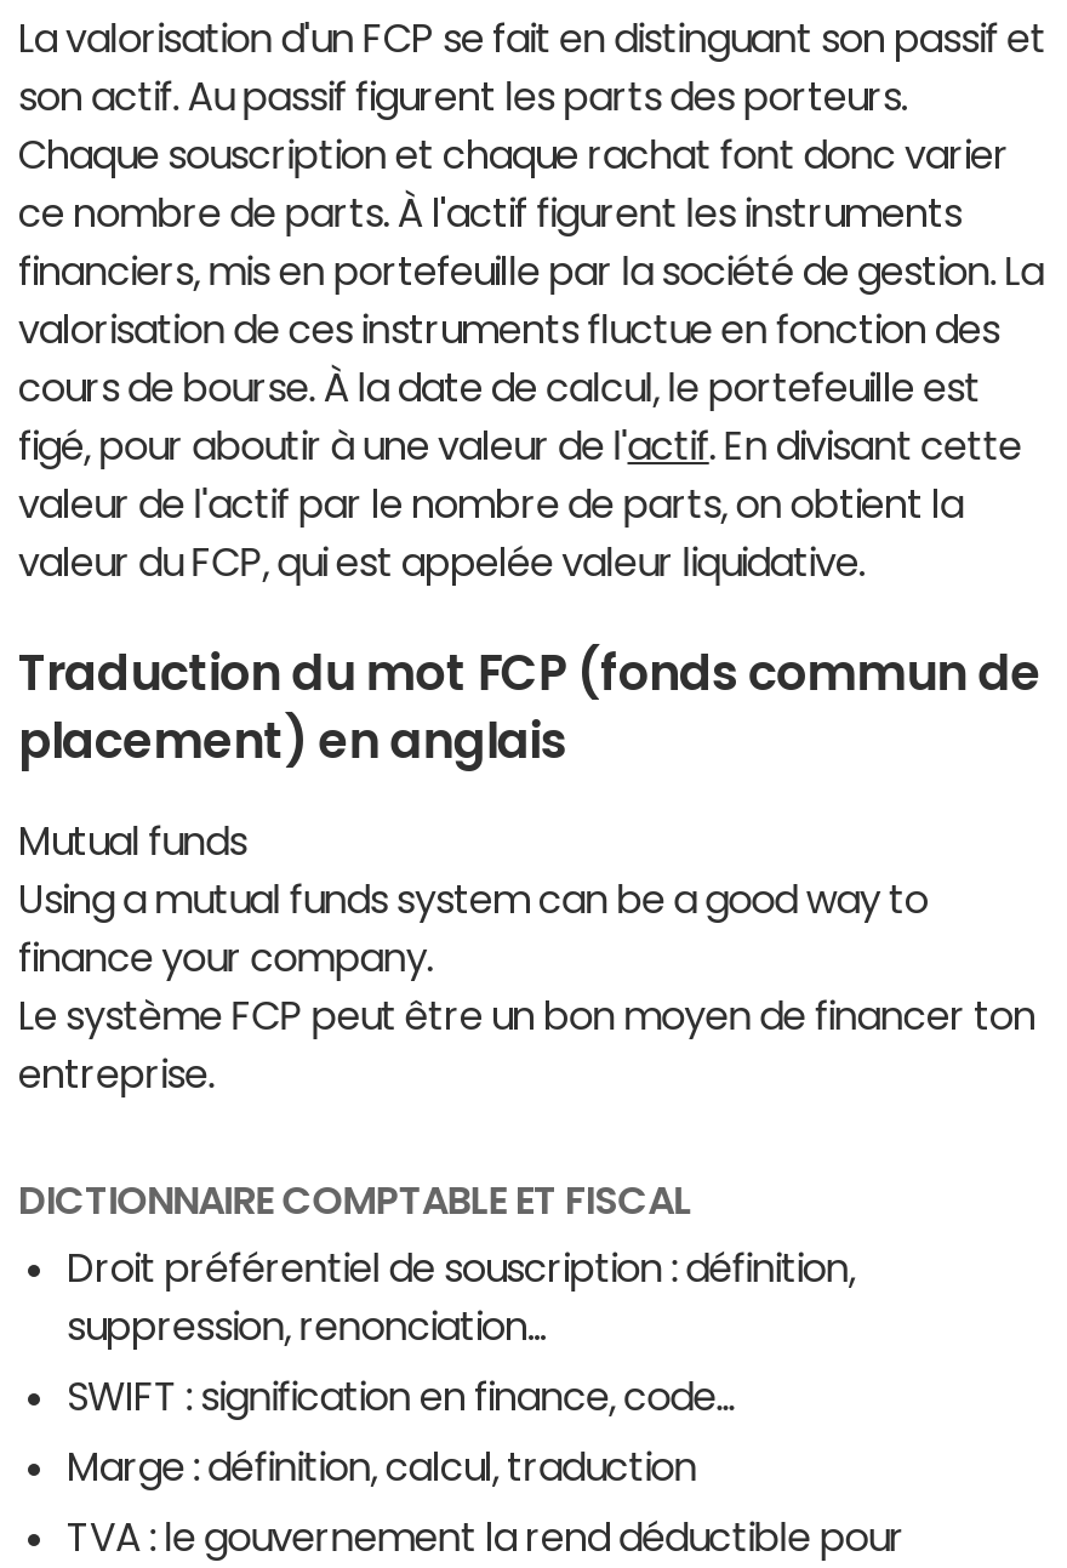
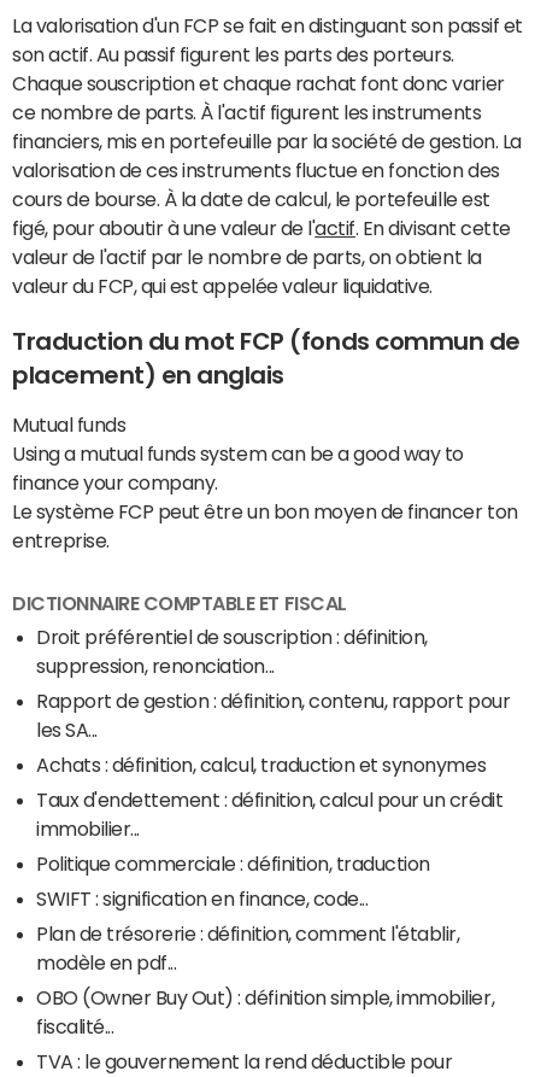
+ Rapport de gestion : définition, contenu, rapport pour
+ les SA...
+ Achats : définition, calcul, traduction et synonymes
+ Taux d'endettement : définition, calcul pour un crédit
+ immobilier...
+ Politique commerciale : définition, traduction

- Marge : définition, calcul, traduction
+ Plan de trésorerie : définition, comment l'établir,
+ modèle en pdf...
+ OBO (Owner Buy Out) : définition simple, immobilier,
+ fiscalité...
